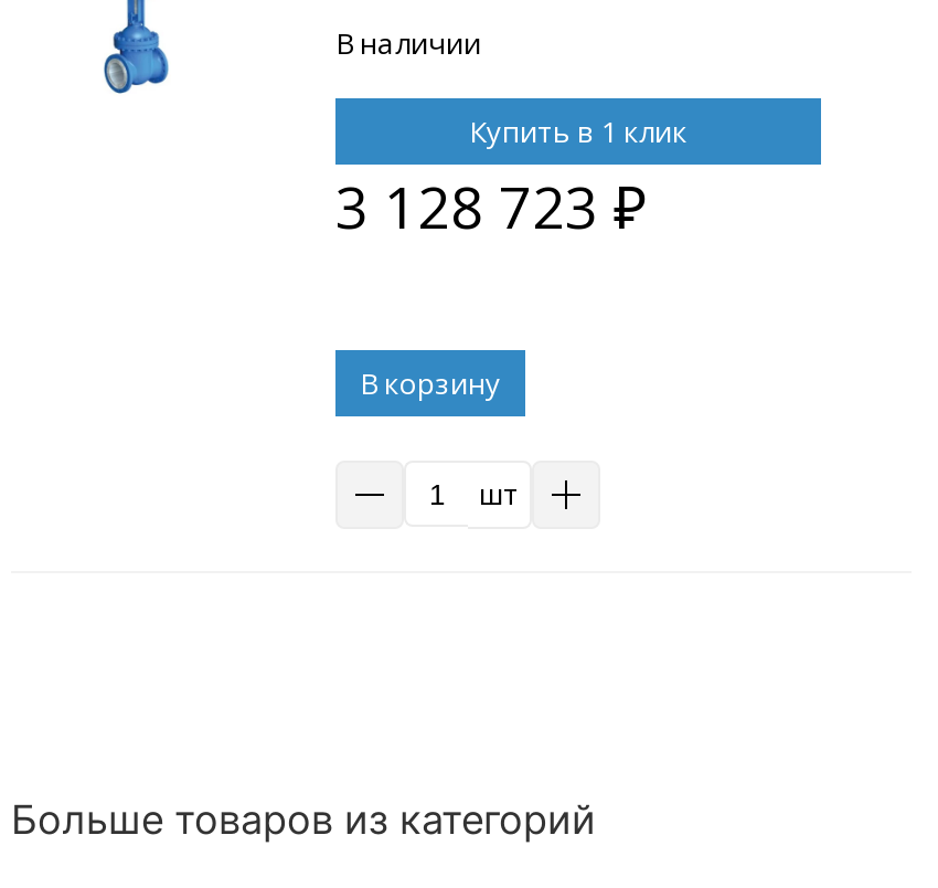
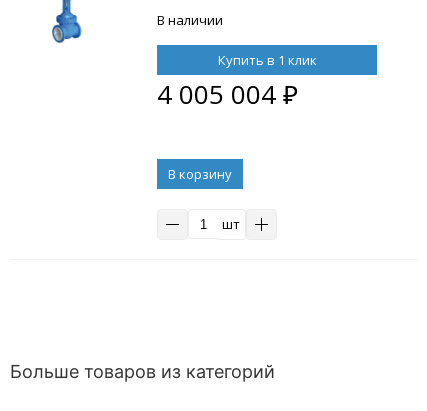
- 3 128 723 ₽
+ 4 005 004 ₽
